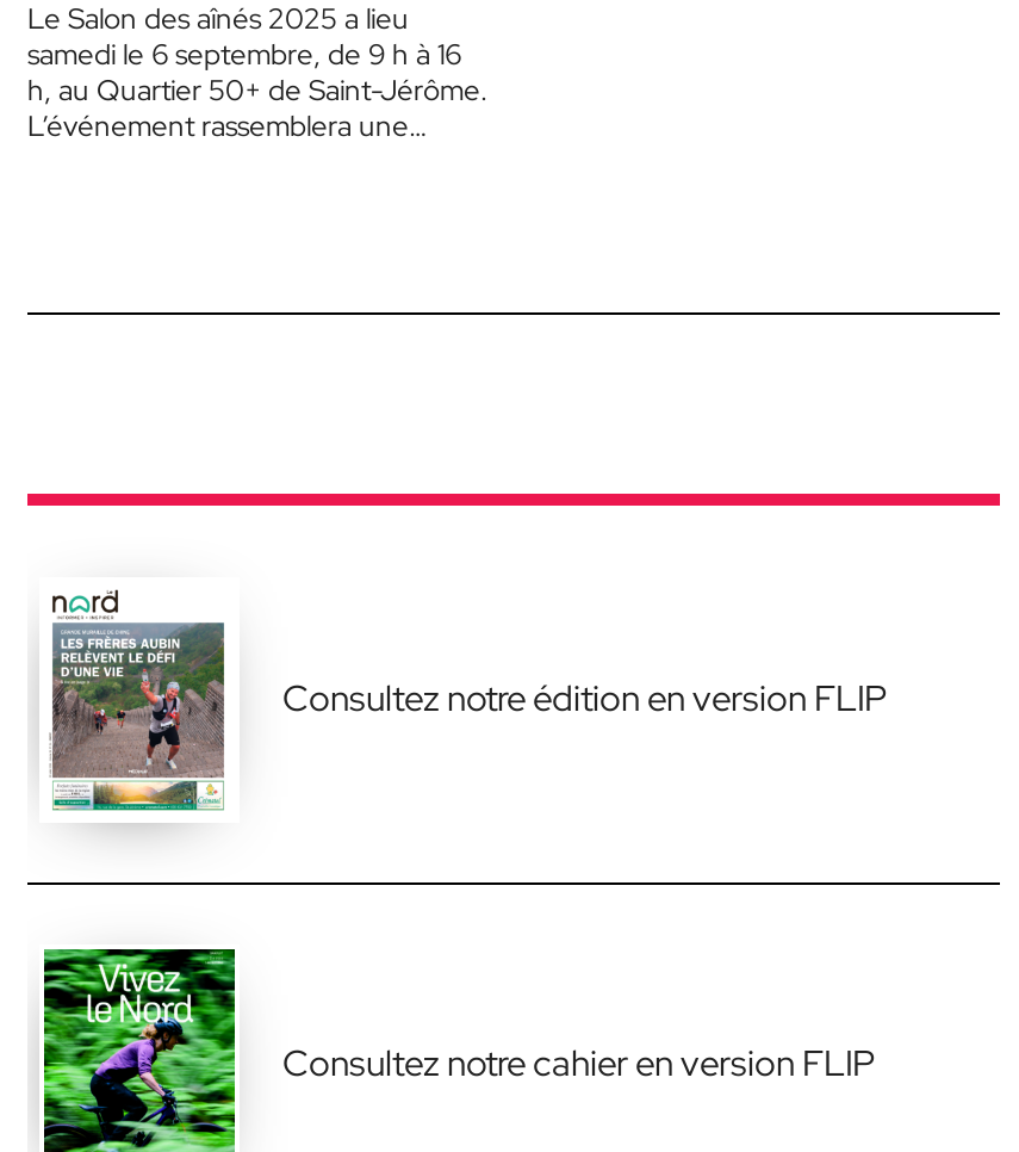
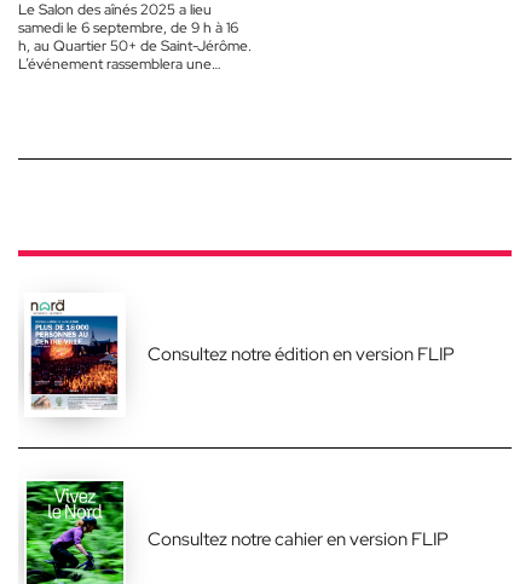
- [image]
+ [image]
